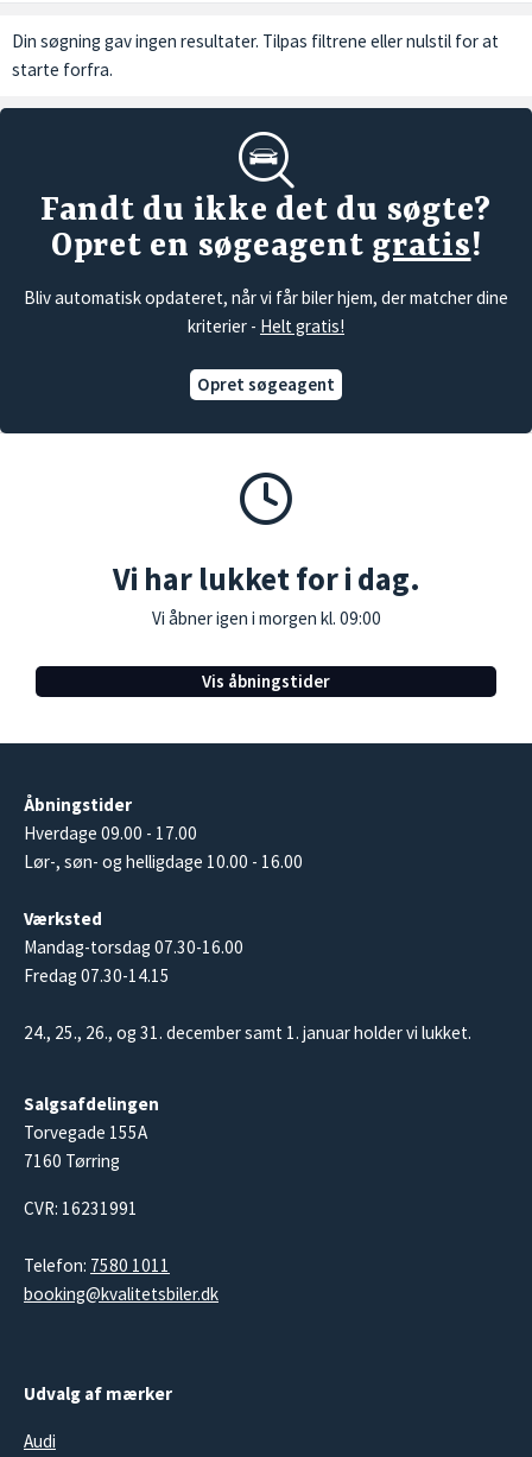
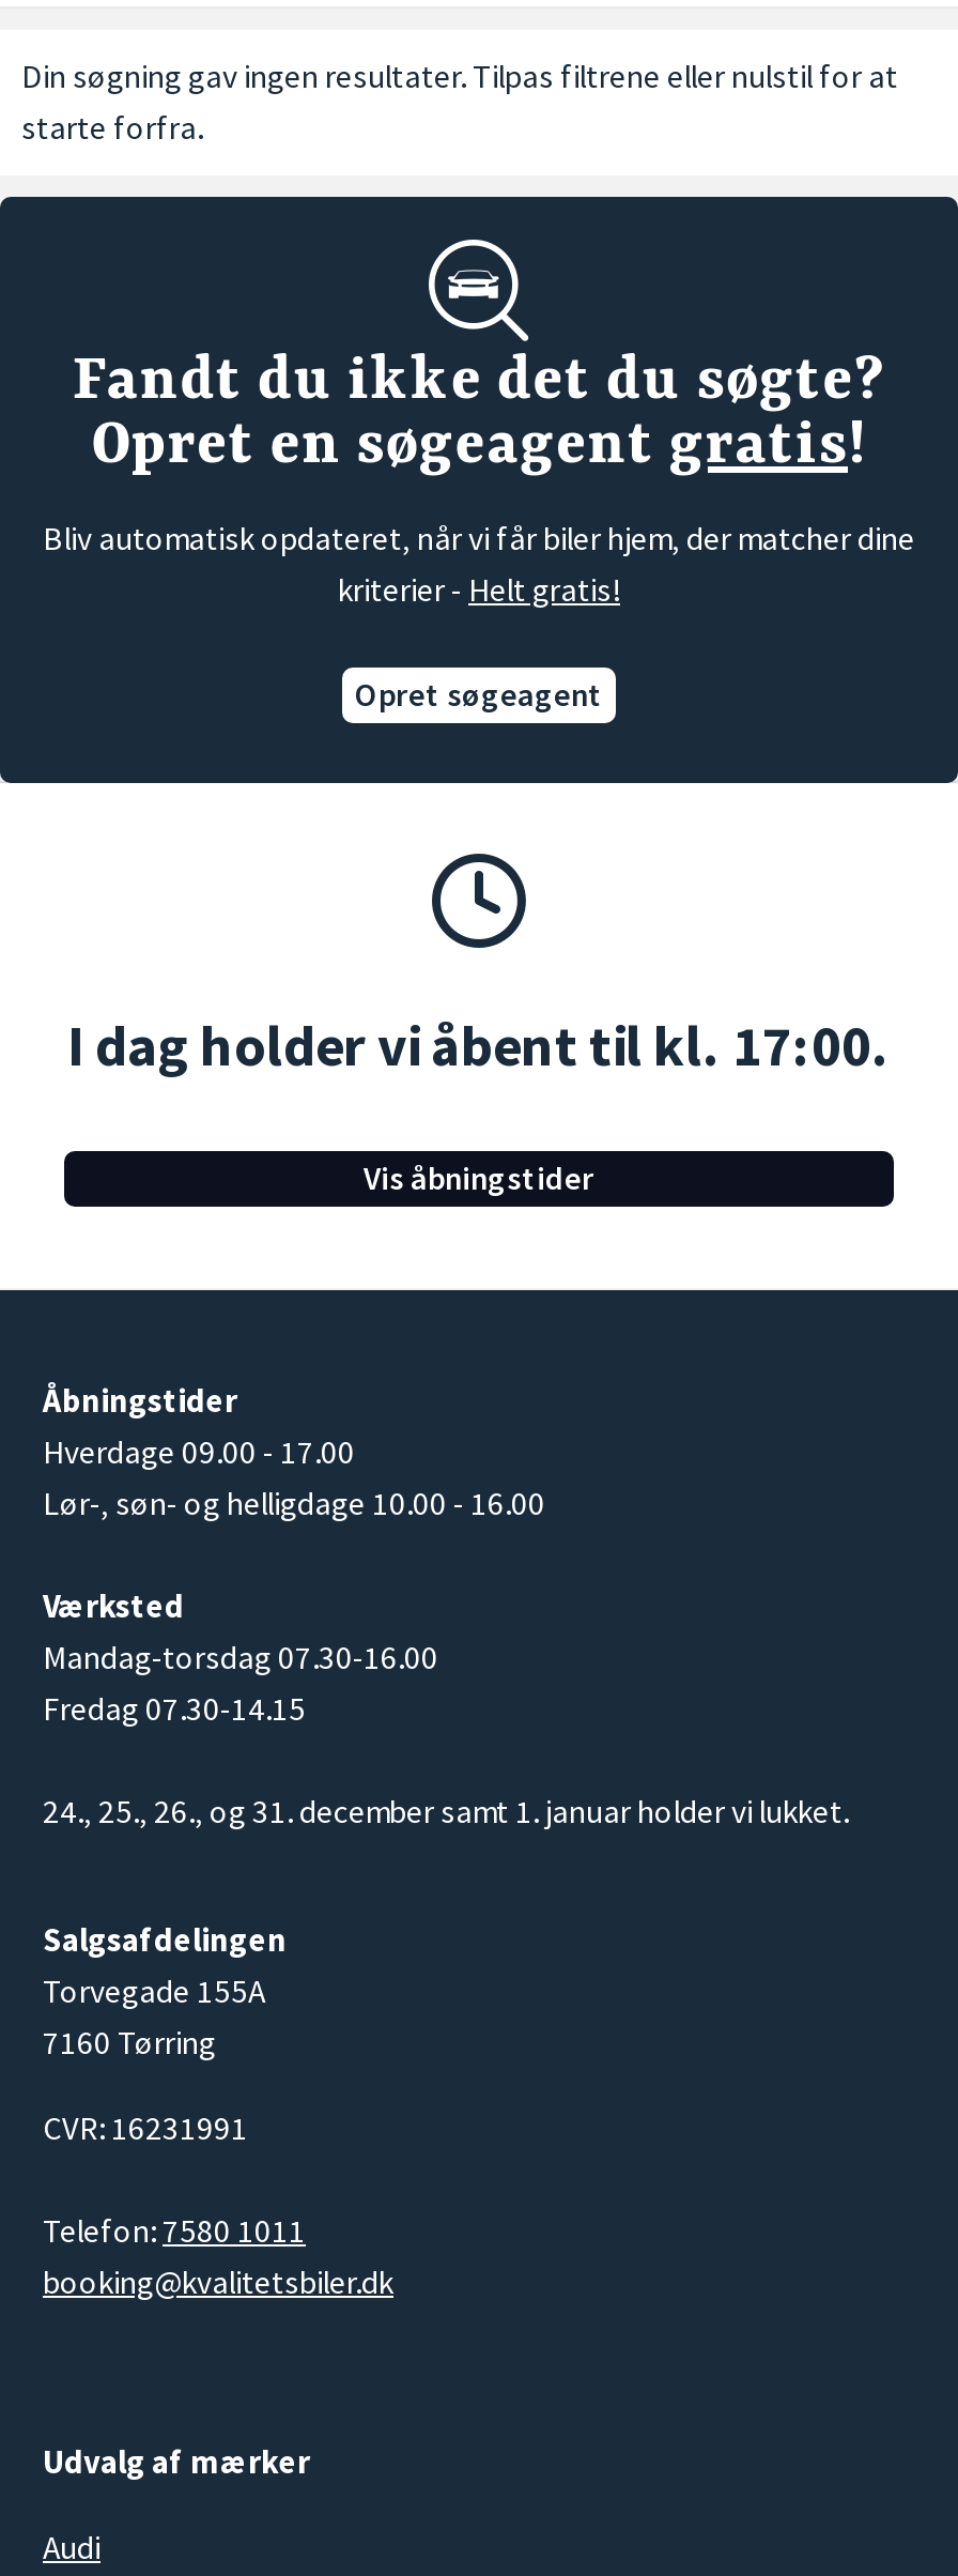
- Vi har lukket for i dag.
- Vi åbner igen i morgen kl. 09:00
+ I dag holder vi åbent til kl. 17:00.
